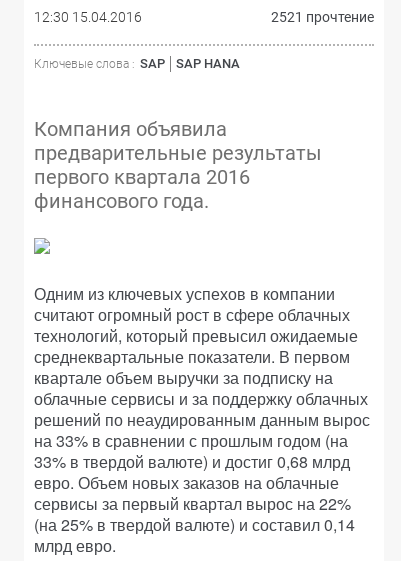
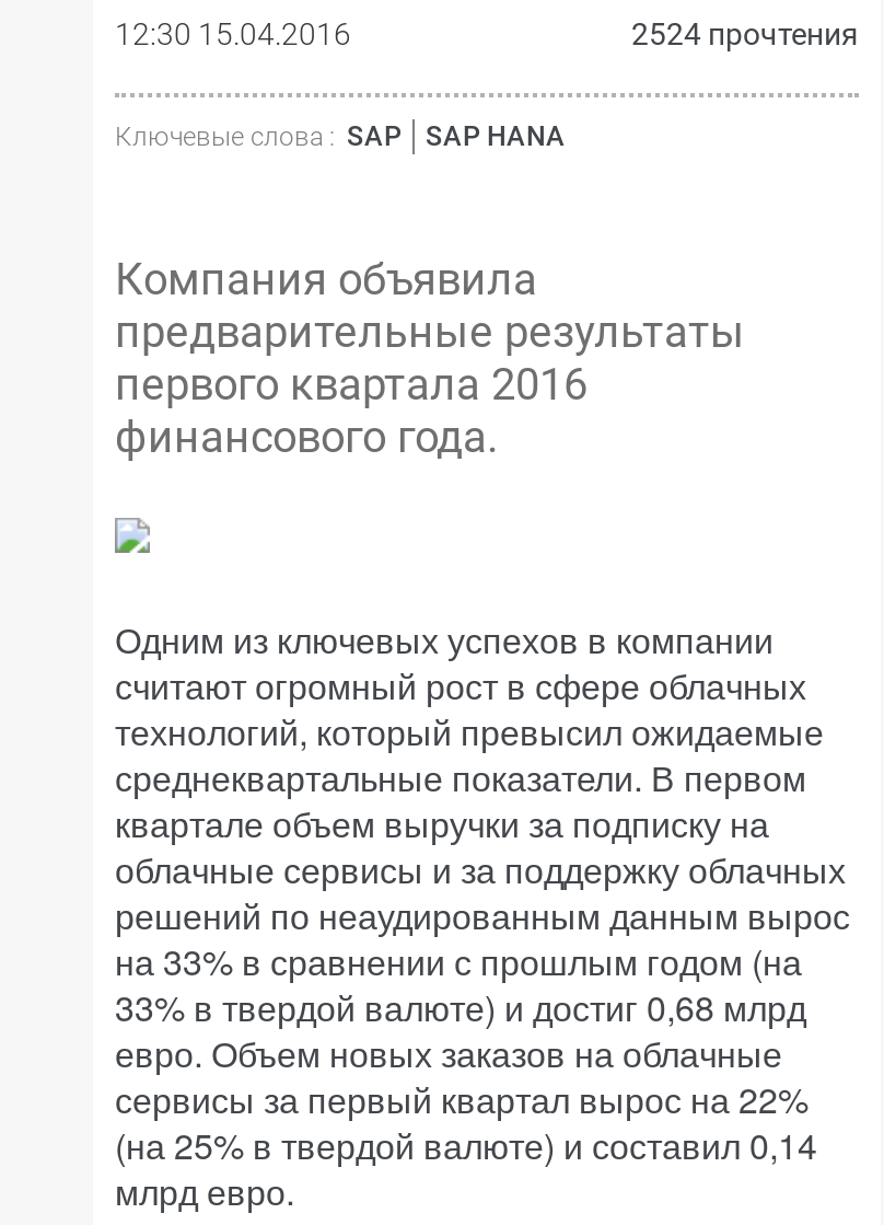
- 2521 прочтение
+ 2524 прочтения
